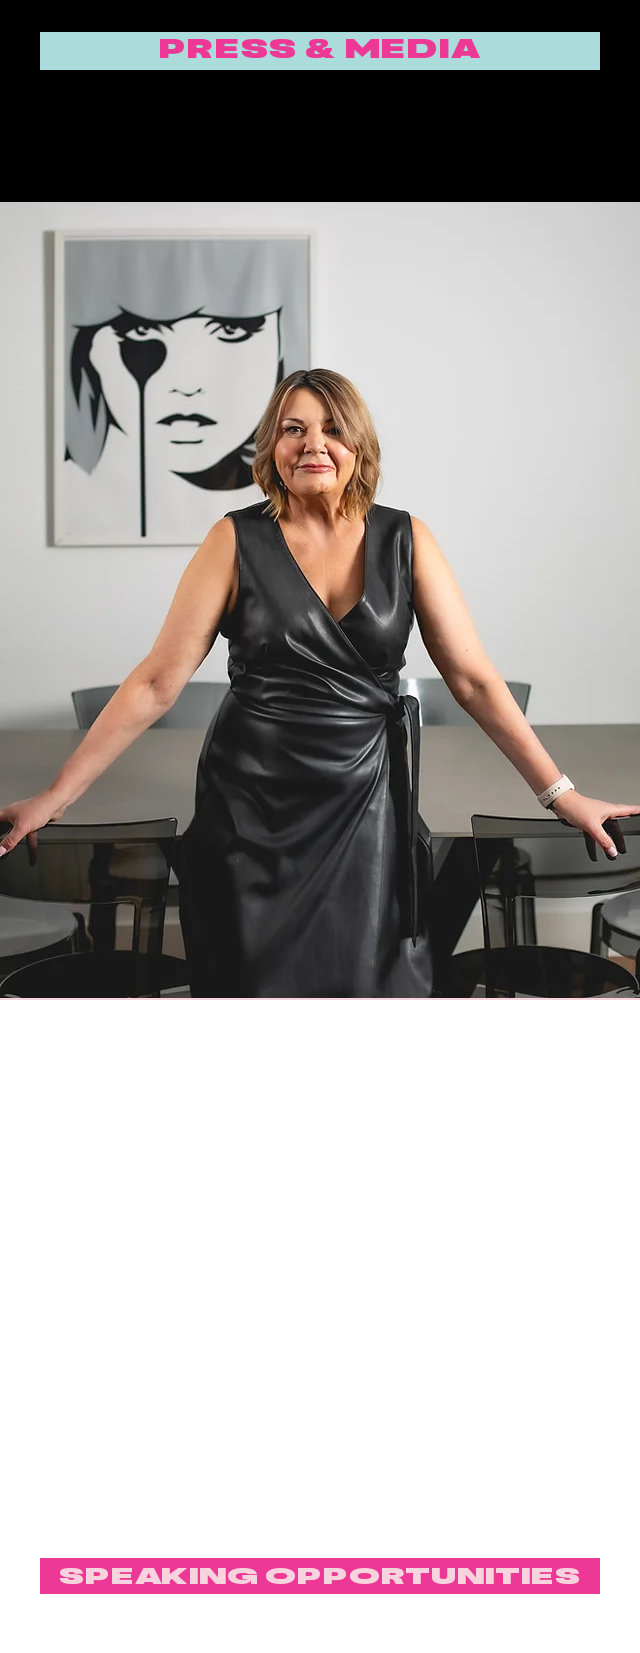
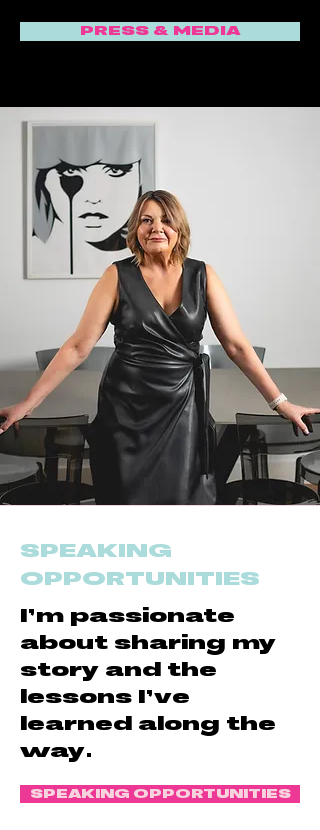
+ SPEAKING
+ OPPORTUNITIES
+ I’m passionate
+ about sharing my
+ story and the
+ lessons I’ve
+ learned along the
+ way.
